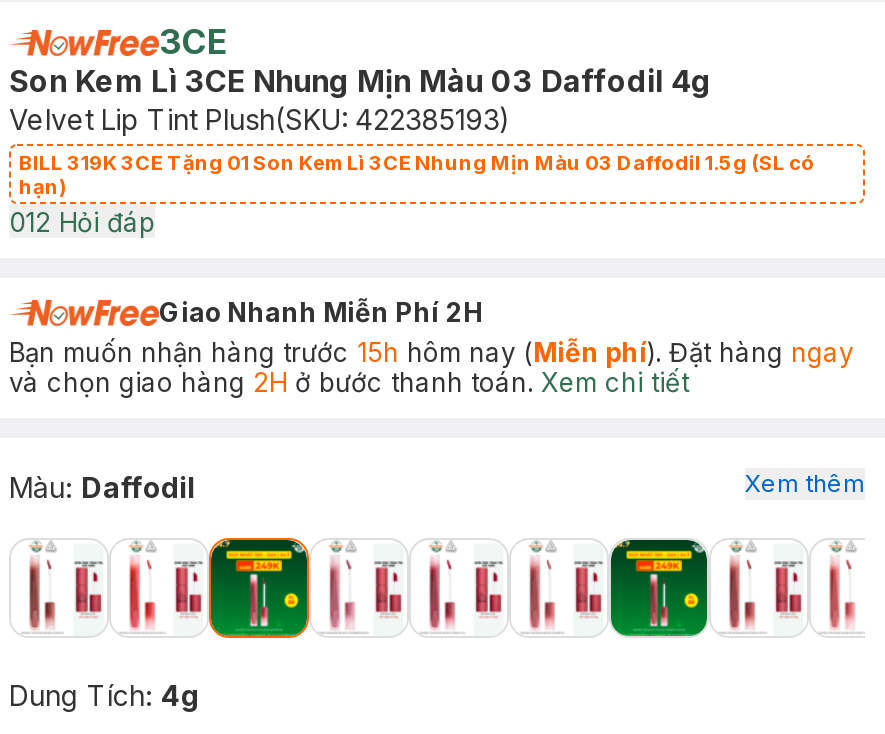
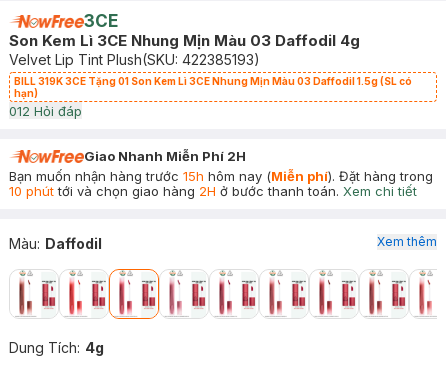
- Bạn muốn nhận hàng trước 15h hôm nay (Miễn phí). Đặt hàng ngay
- và chọn giao hàng 2H ở bước thanh toán. Xem chi tiết
+ Bạn muốn nhận hàng trước 15h hôm nay (Miễn phí). Đặt hàng trong
+ 10 phút tới và chọn giao hàng 2H ở bước thanh toán. Xem chi tiết

- [image]
+ [image]

- [image]
+ [image]
